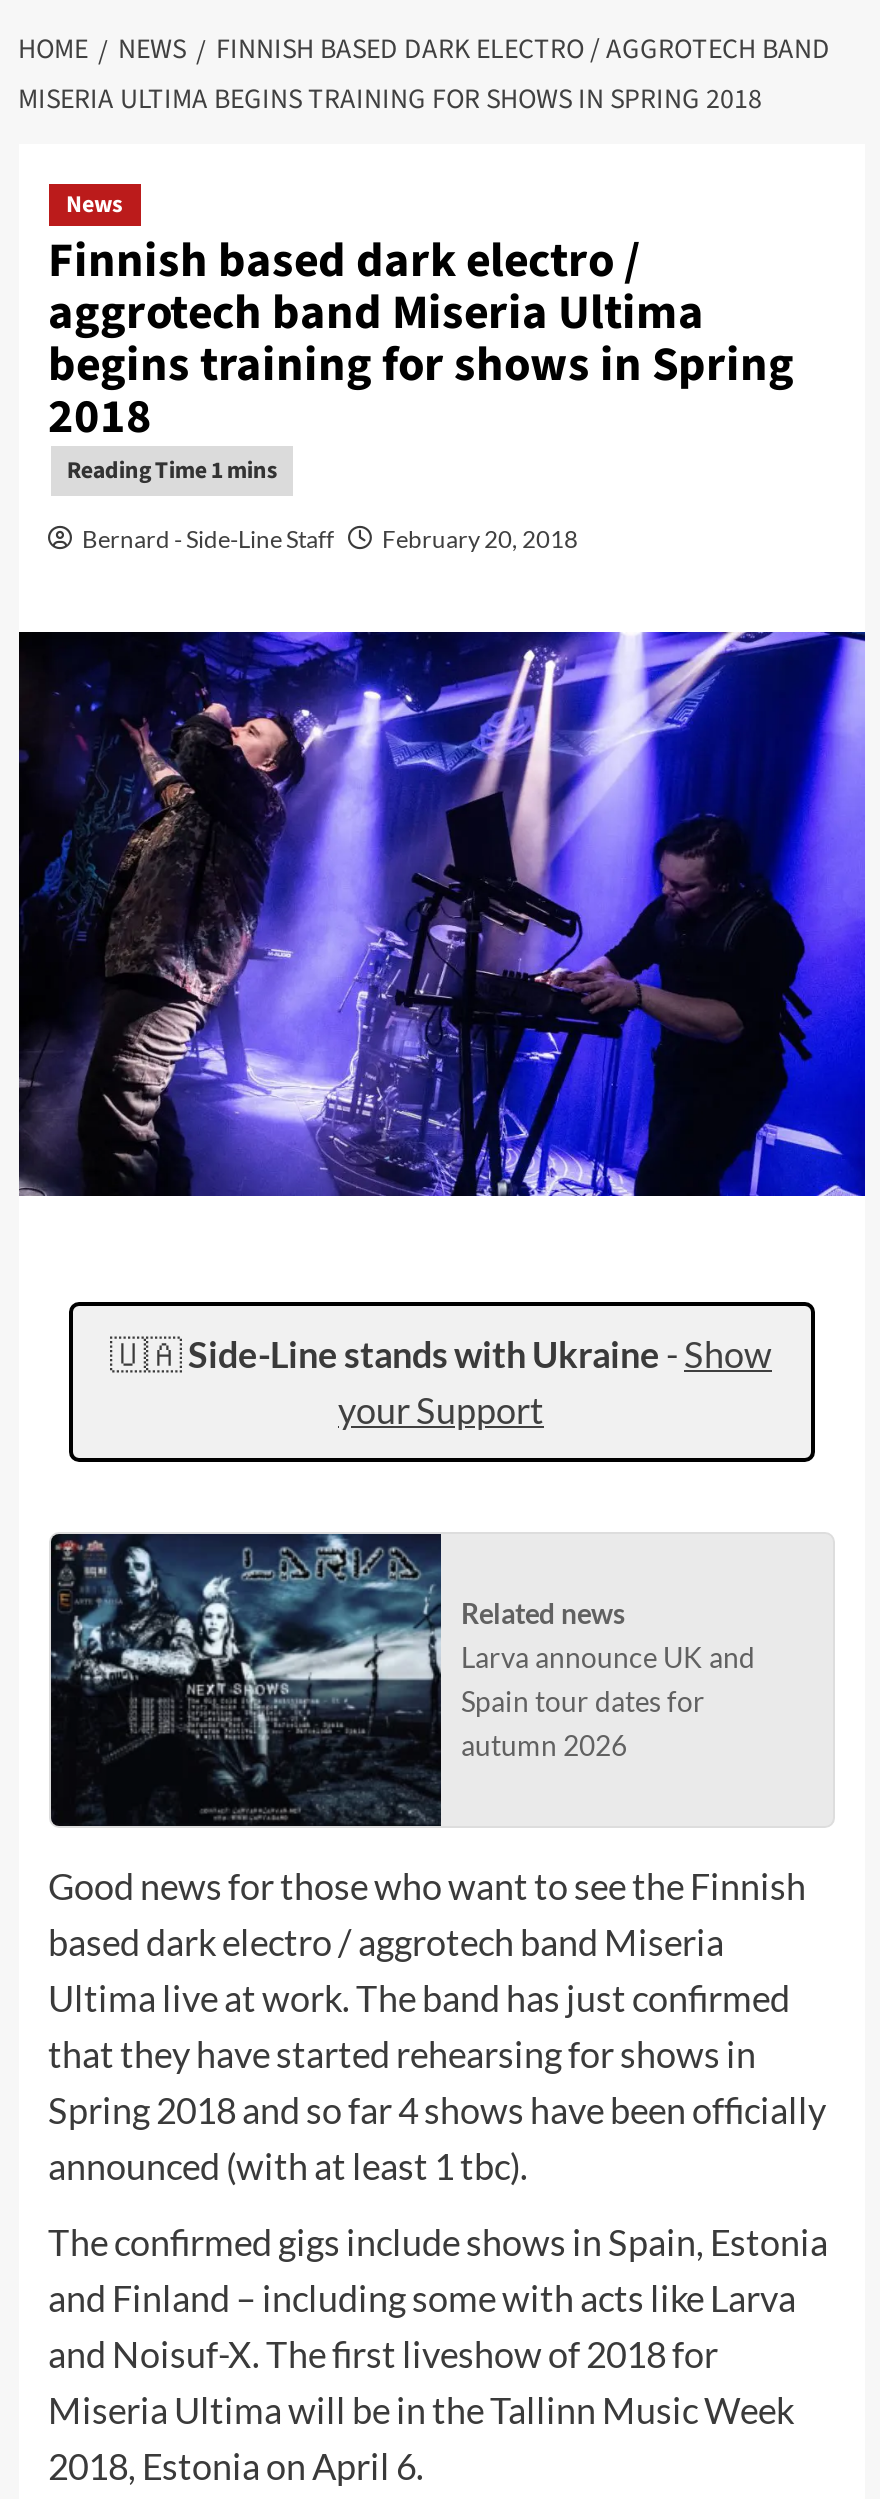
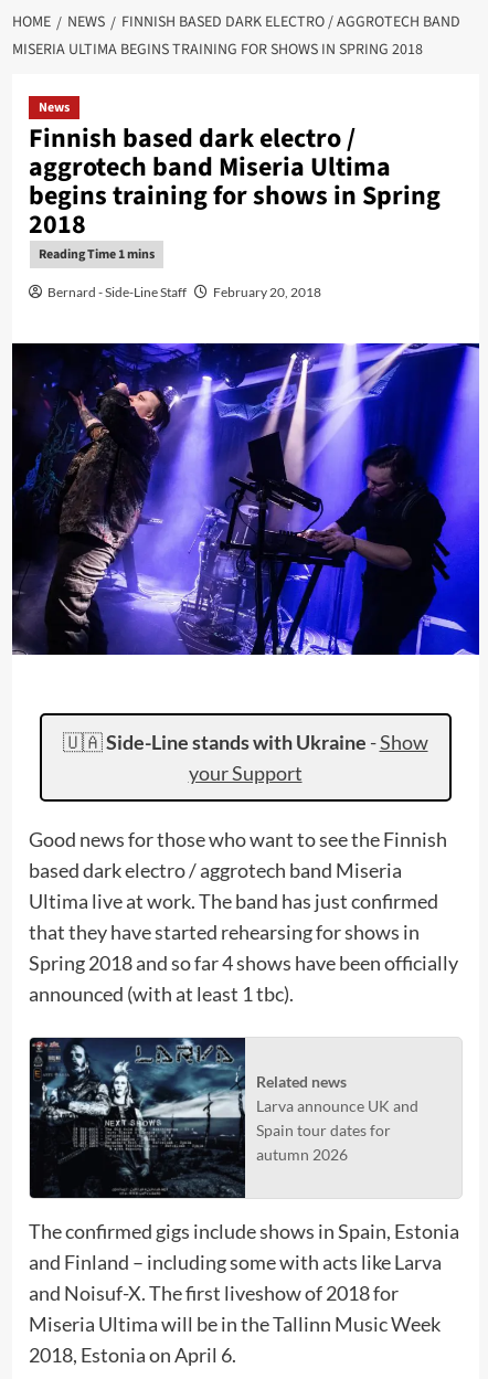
moved down: [image] | Related news | Larva announce UK and | Spain tour dates for | autumn 2026

moved up: Good news for those who want to see the Finnish | based dark electro / aggrotech band Miseria | Ultima live at work. The band has just confirmed | that they have started rehearsing for shows in | Spring 2018 and so far 4 shows have been officially | announced (with at least 1 tbc).
